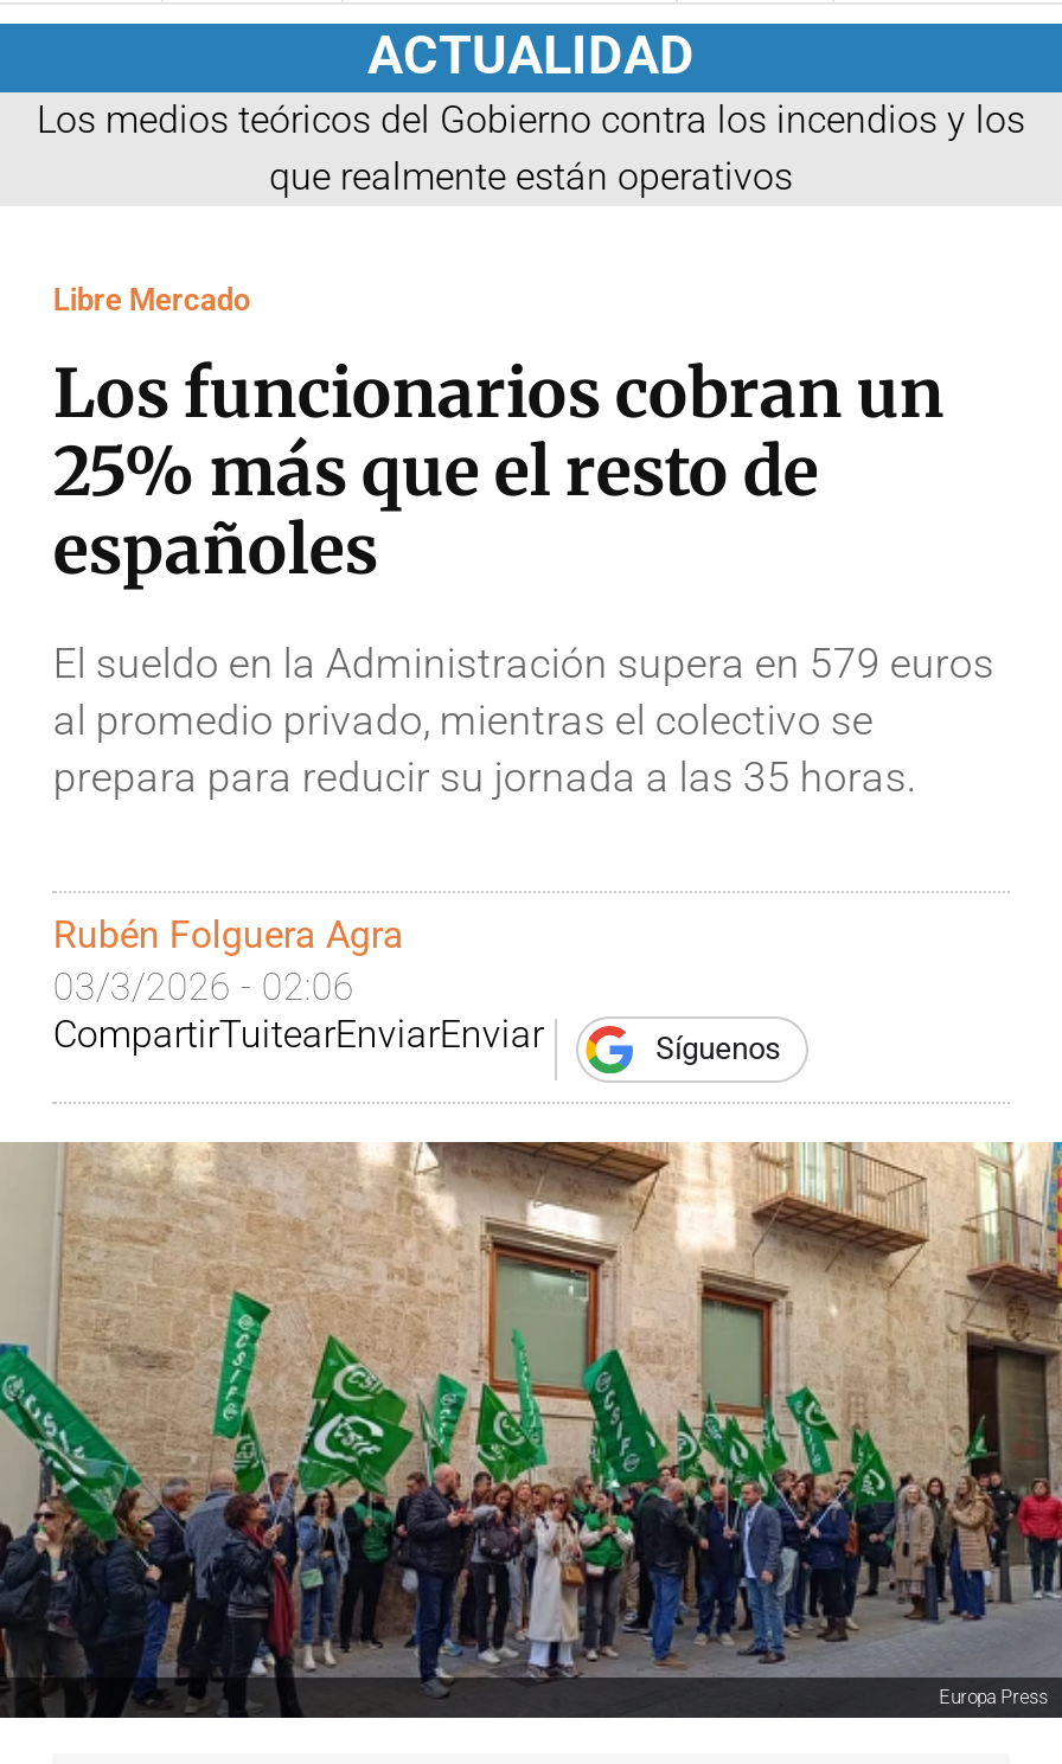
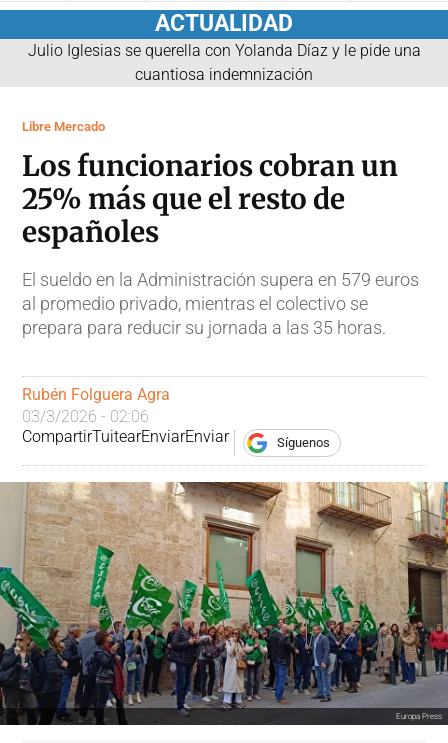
- Los medios teóricos del Gobierno contra los incendios y los
- que realmente están operativos
+ Julio Iglesias se querella con Yolanda Díaz y le pide una
+ cuantiosa indemnización
